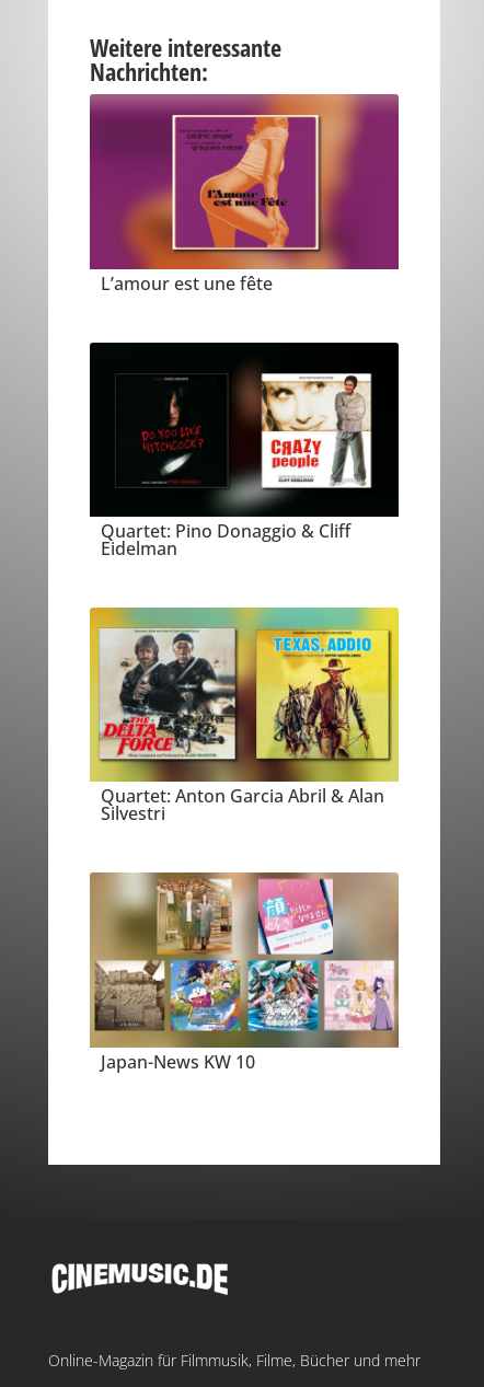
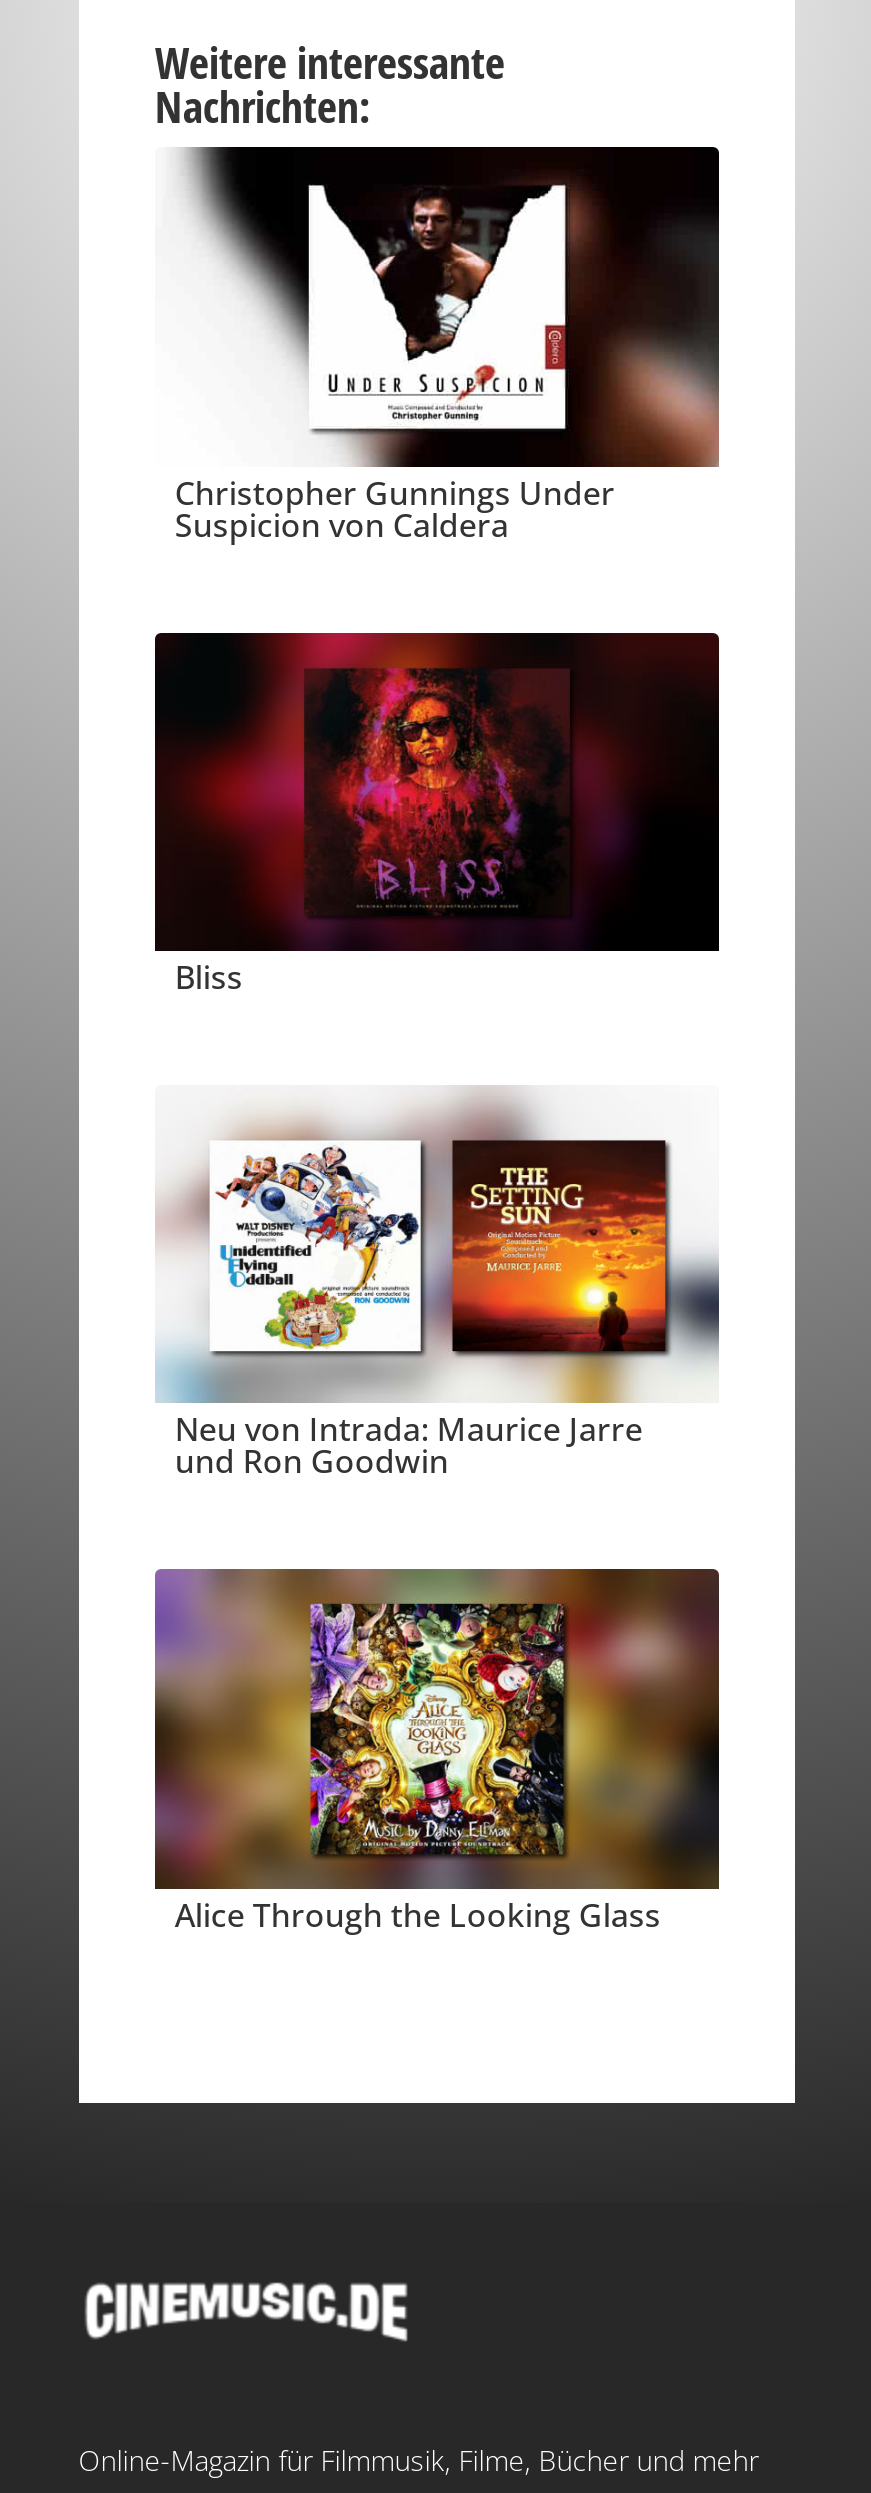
- [image]
- L’amour est une fête
+ [image]
+ Christopher Gunnings Under
+ Suspicion von Caldera

- [image]
- Quartet: Pino Donaggio & Cliff
- Eidelman
+ [image]
+ Bliss

- [image]
- Quartet: Anton Garcia Abril & Alan
- Silvestri
+ [image]
+ Neu von Intrada: Maurice Jarre
+ und Ron Goodwin

- [image]
- Japan-News KW 10
+ [image]
+ Alice Through the Looking Glass
